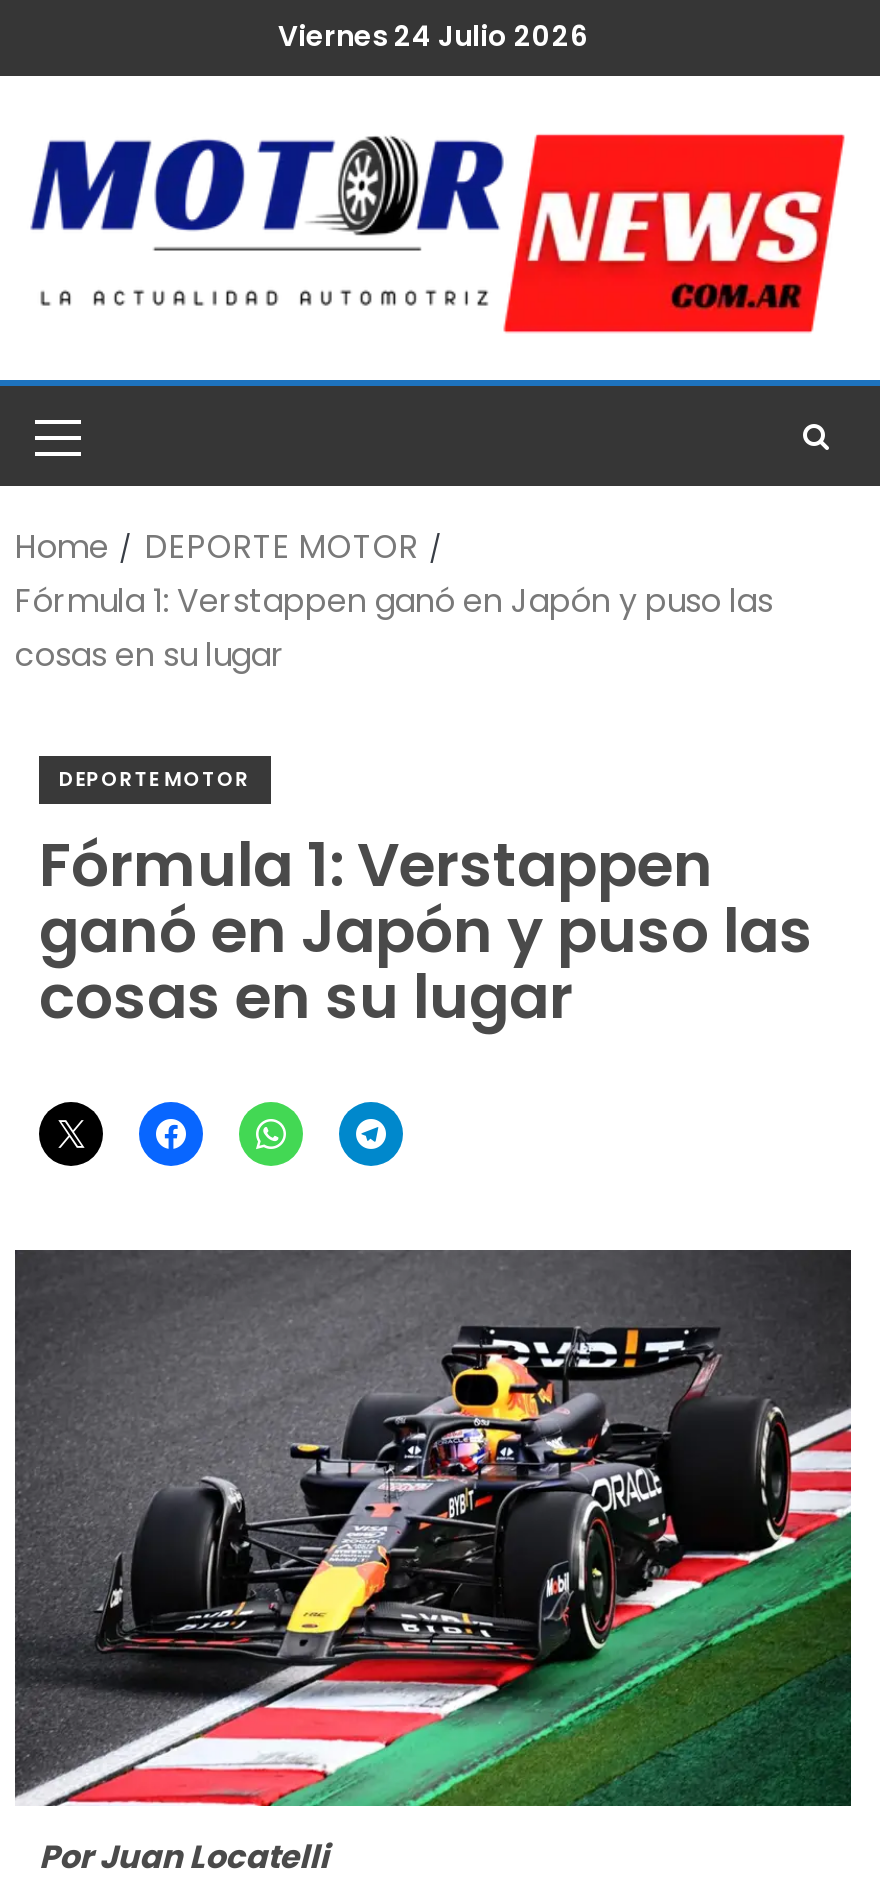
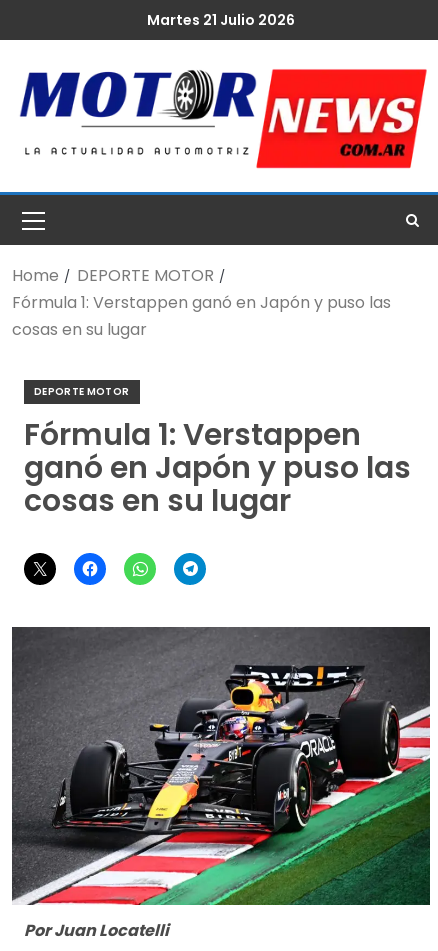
- Viernes 24 Julio 2026
+ Martes 21 Julio 2026
